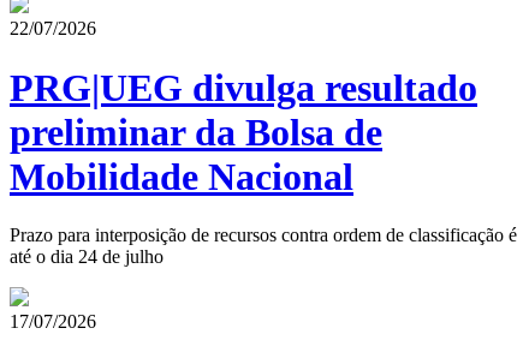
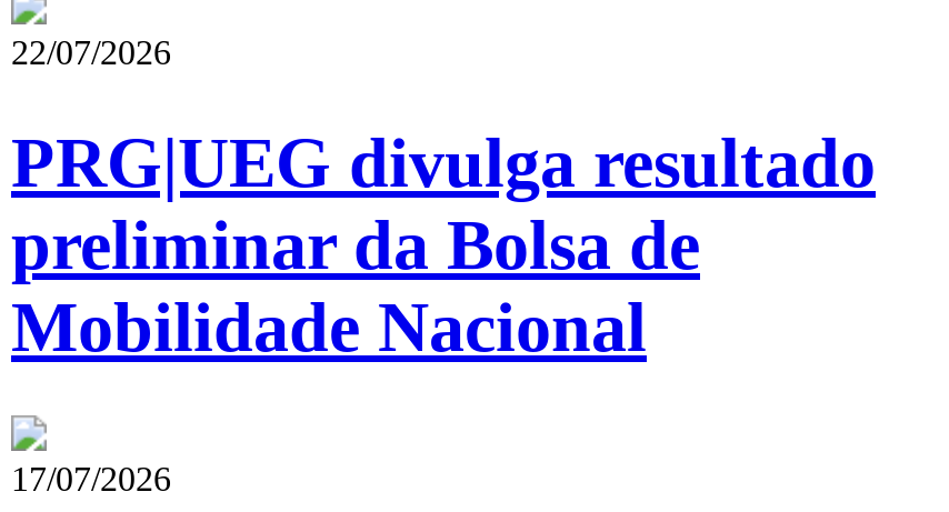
- Prazo para interposição de recursos contra ordem de classificação é
- até o dia 24 de julho
